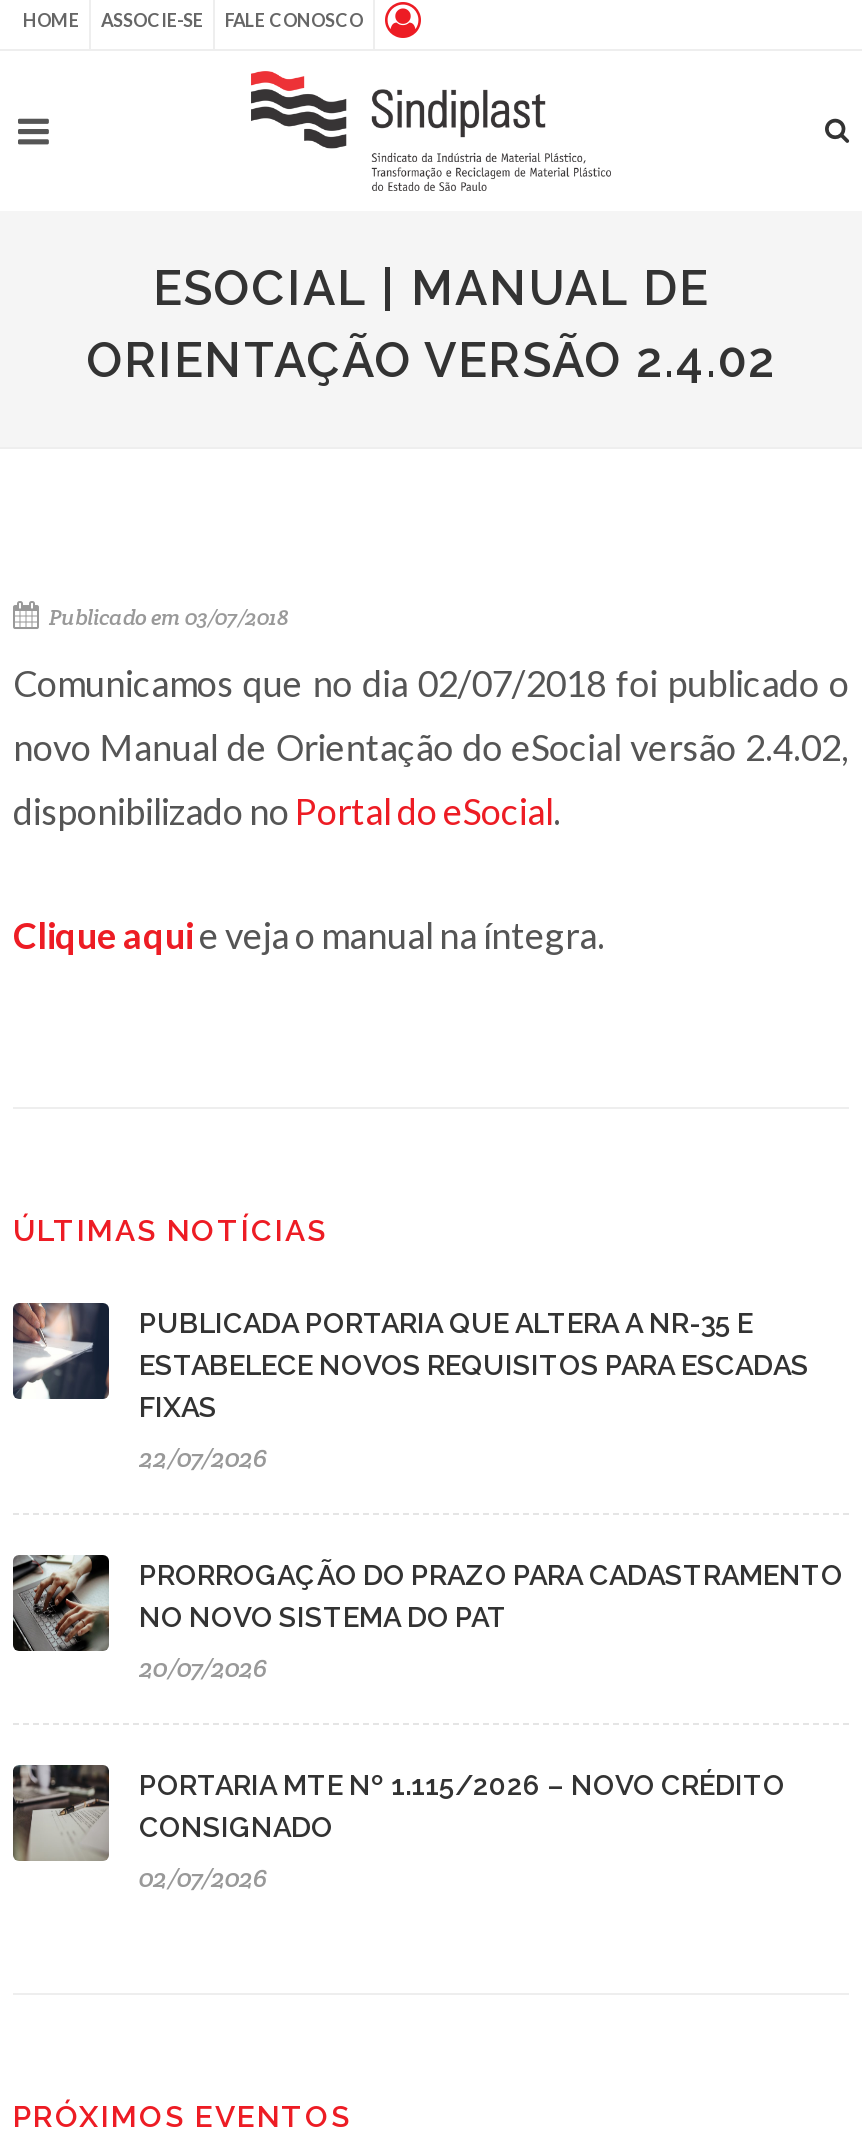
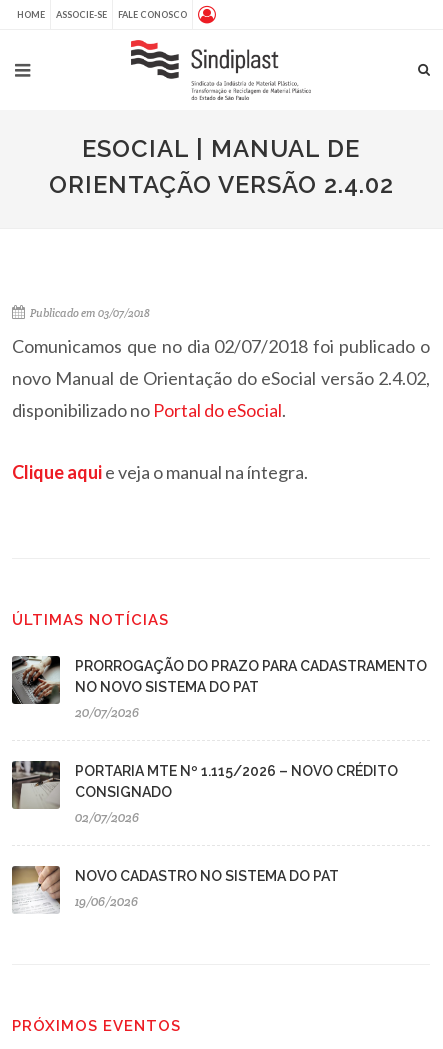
- [image]
- PUBLICADA PORTARIA QUE ALTERA A NR-35 E
- ESTABELECE NOVOS REQUISITOS PARA ESCADAS
- FIXAS
- 22/07/2026

moved up: [image] | PRORROGAÇÃO DO PRAZO PARA CADASTRAMENTO | NO NOVO SISTEMA DO PAT | 20/07/2026 | PORTARIA MTE Nº 1.115/2026 – NOVO CRÉDITO | CONSIGNADO | 02/07/2026

+ [image]
+ NOVO CADASTRO NO SISTEMA DO PAT
+ 19/06/2026
